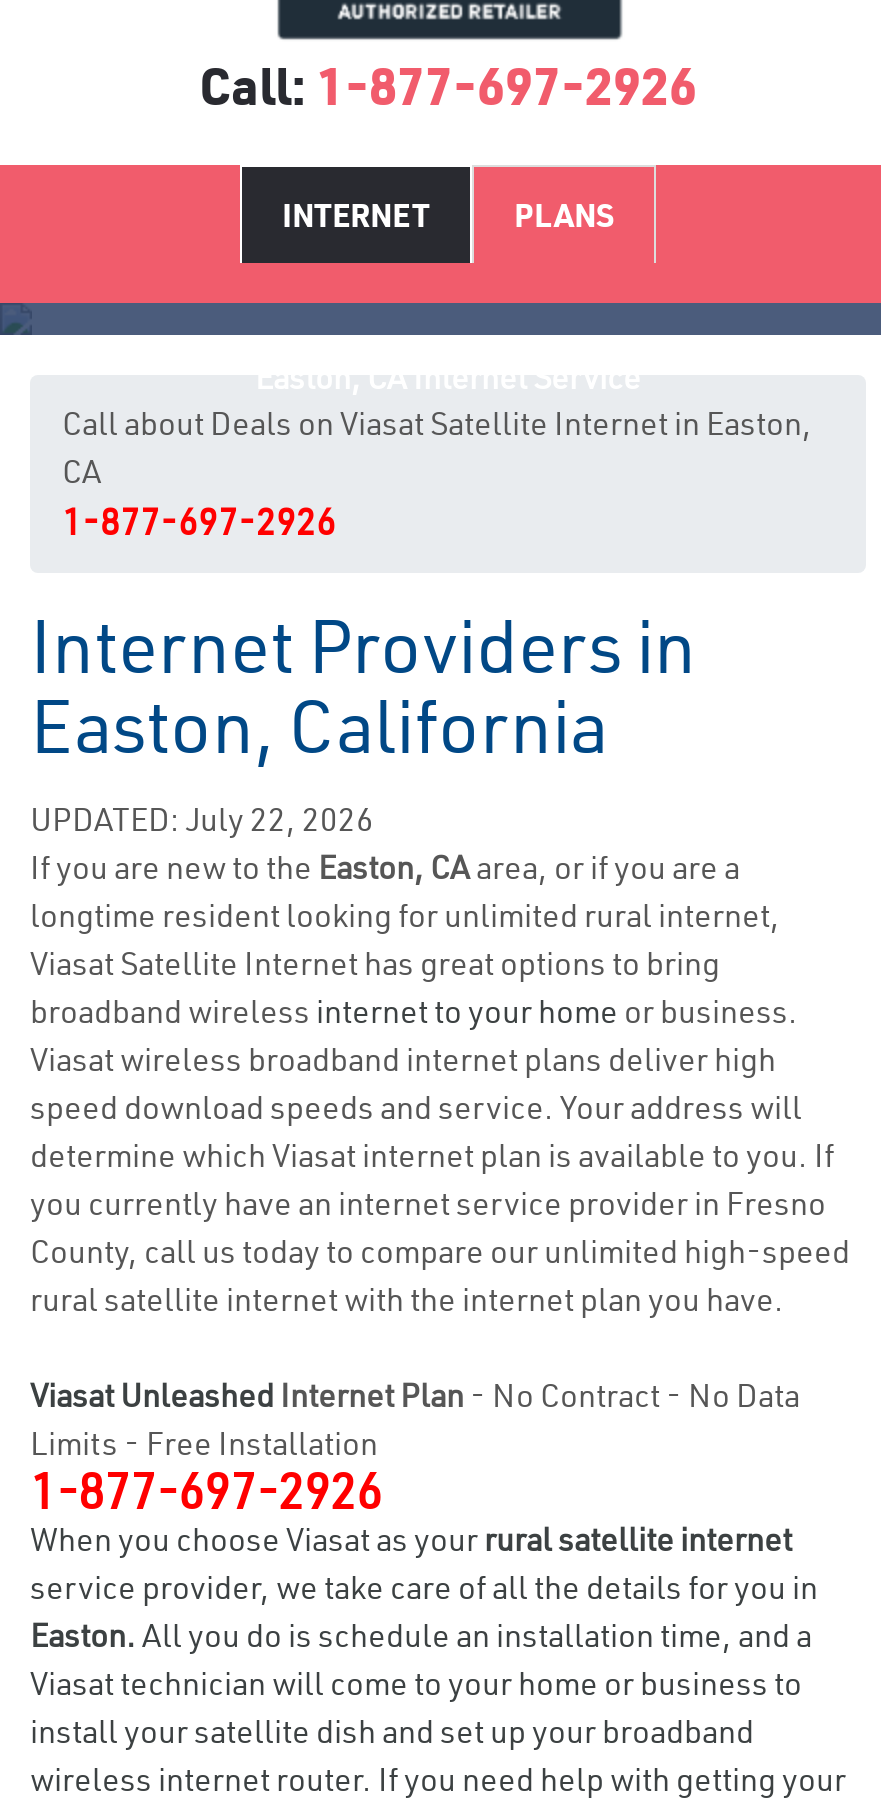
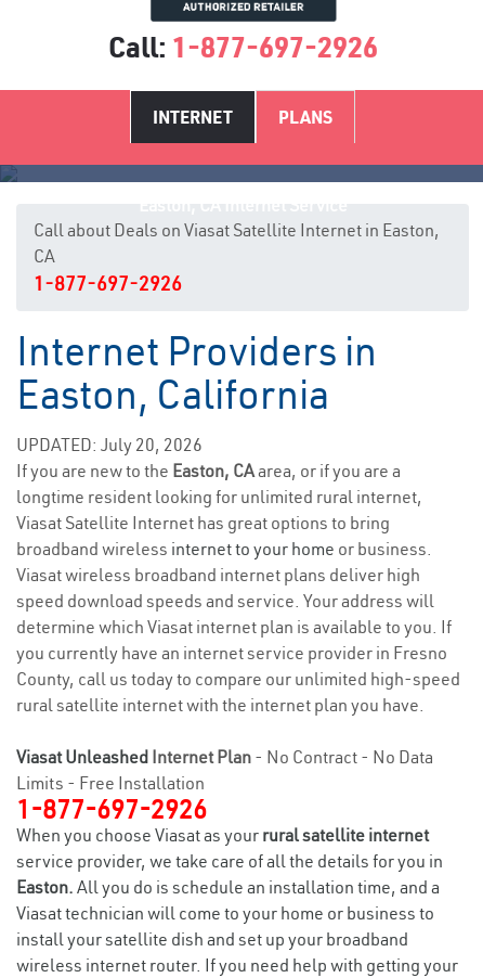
- UPDATED: July 22, 2026
+ UPDATED: July 20, 2026
